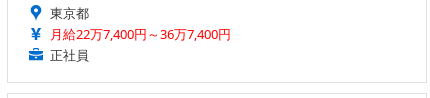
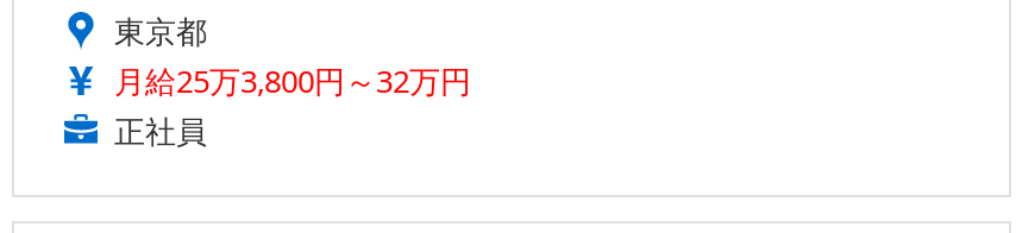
- 月給22万7,400円～36万7,400円
+ 月給25万3,800円～32万円
